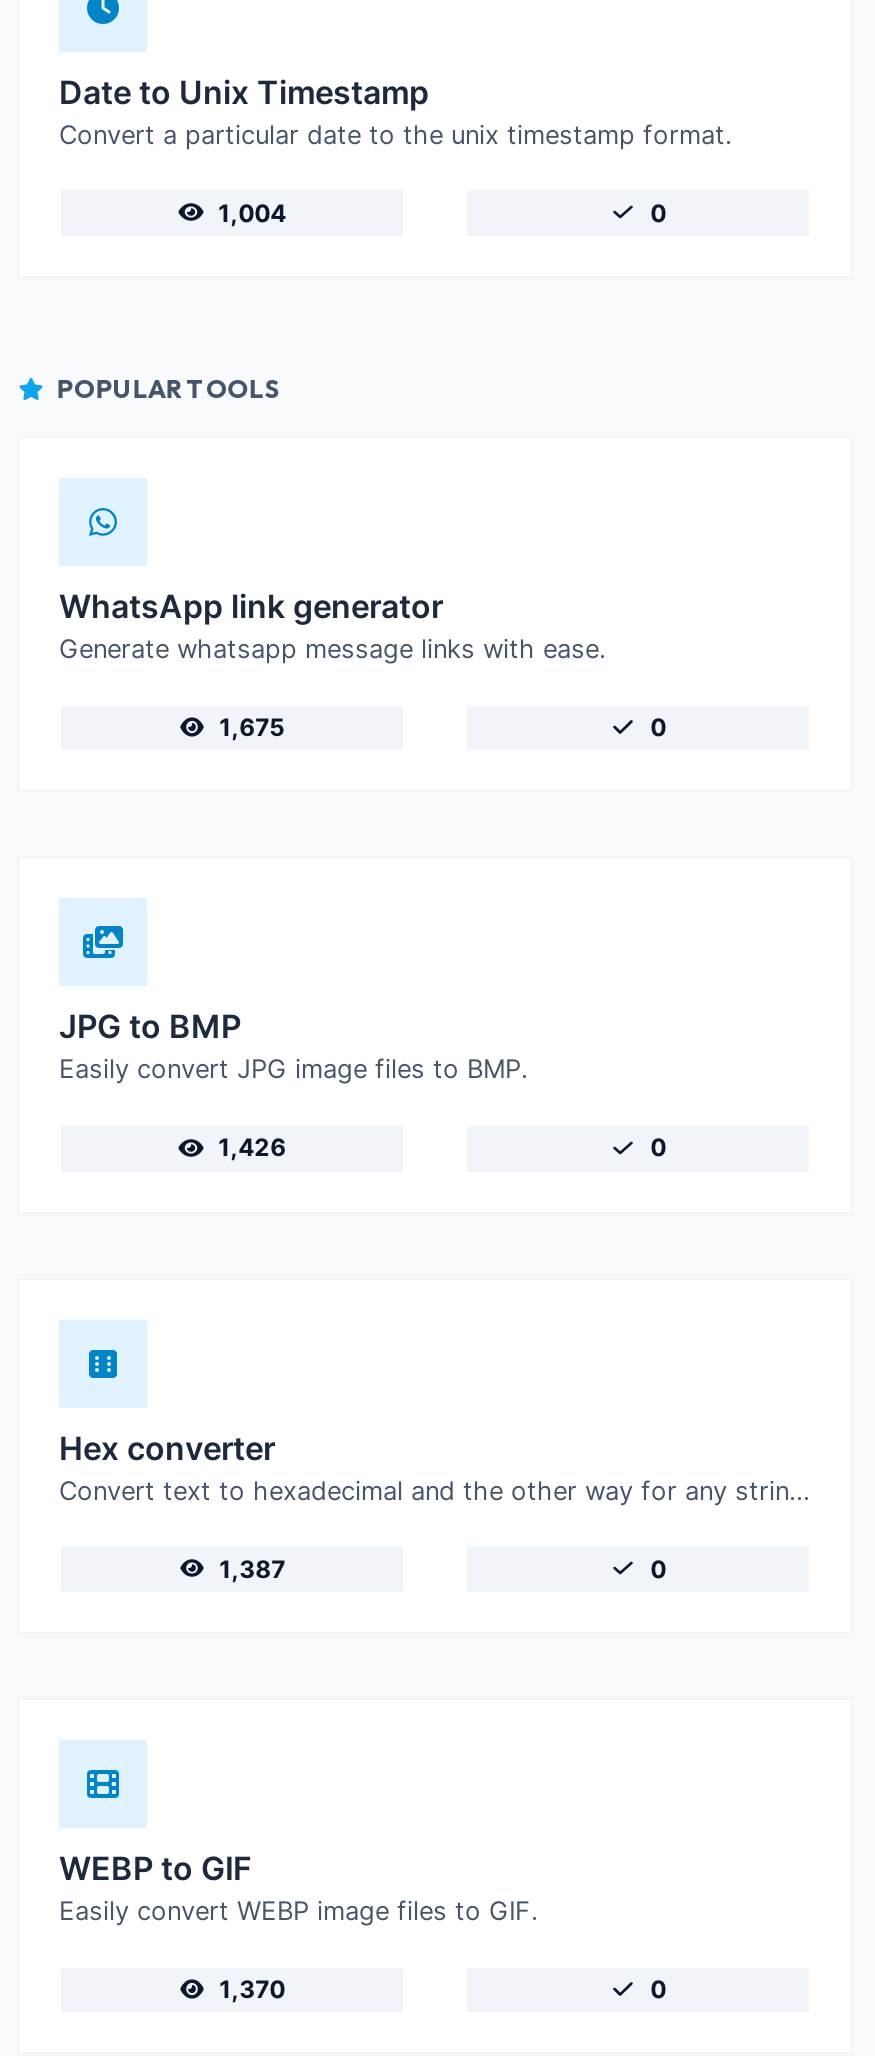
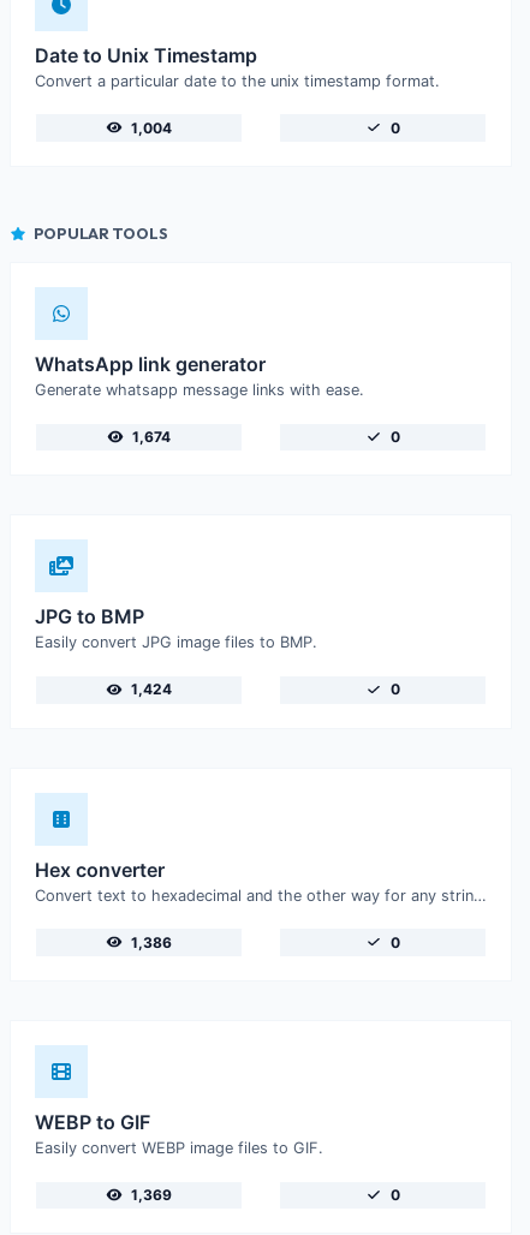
- 1,675
+ 1,674

- 1,426
+ 1,424

- 1,387
+ 1,386

- 1,370
+ 1,369
